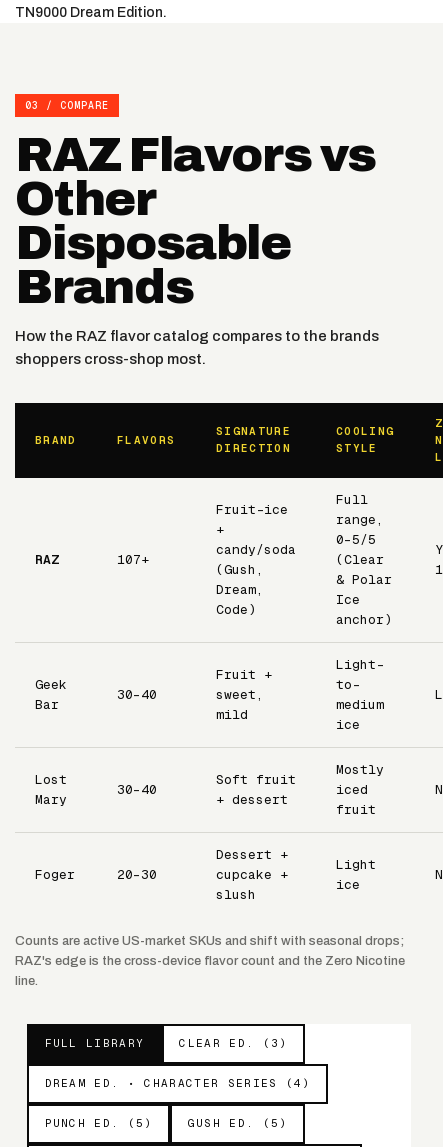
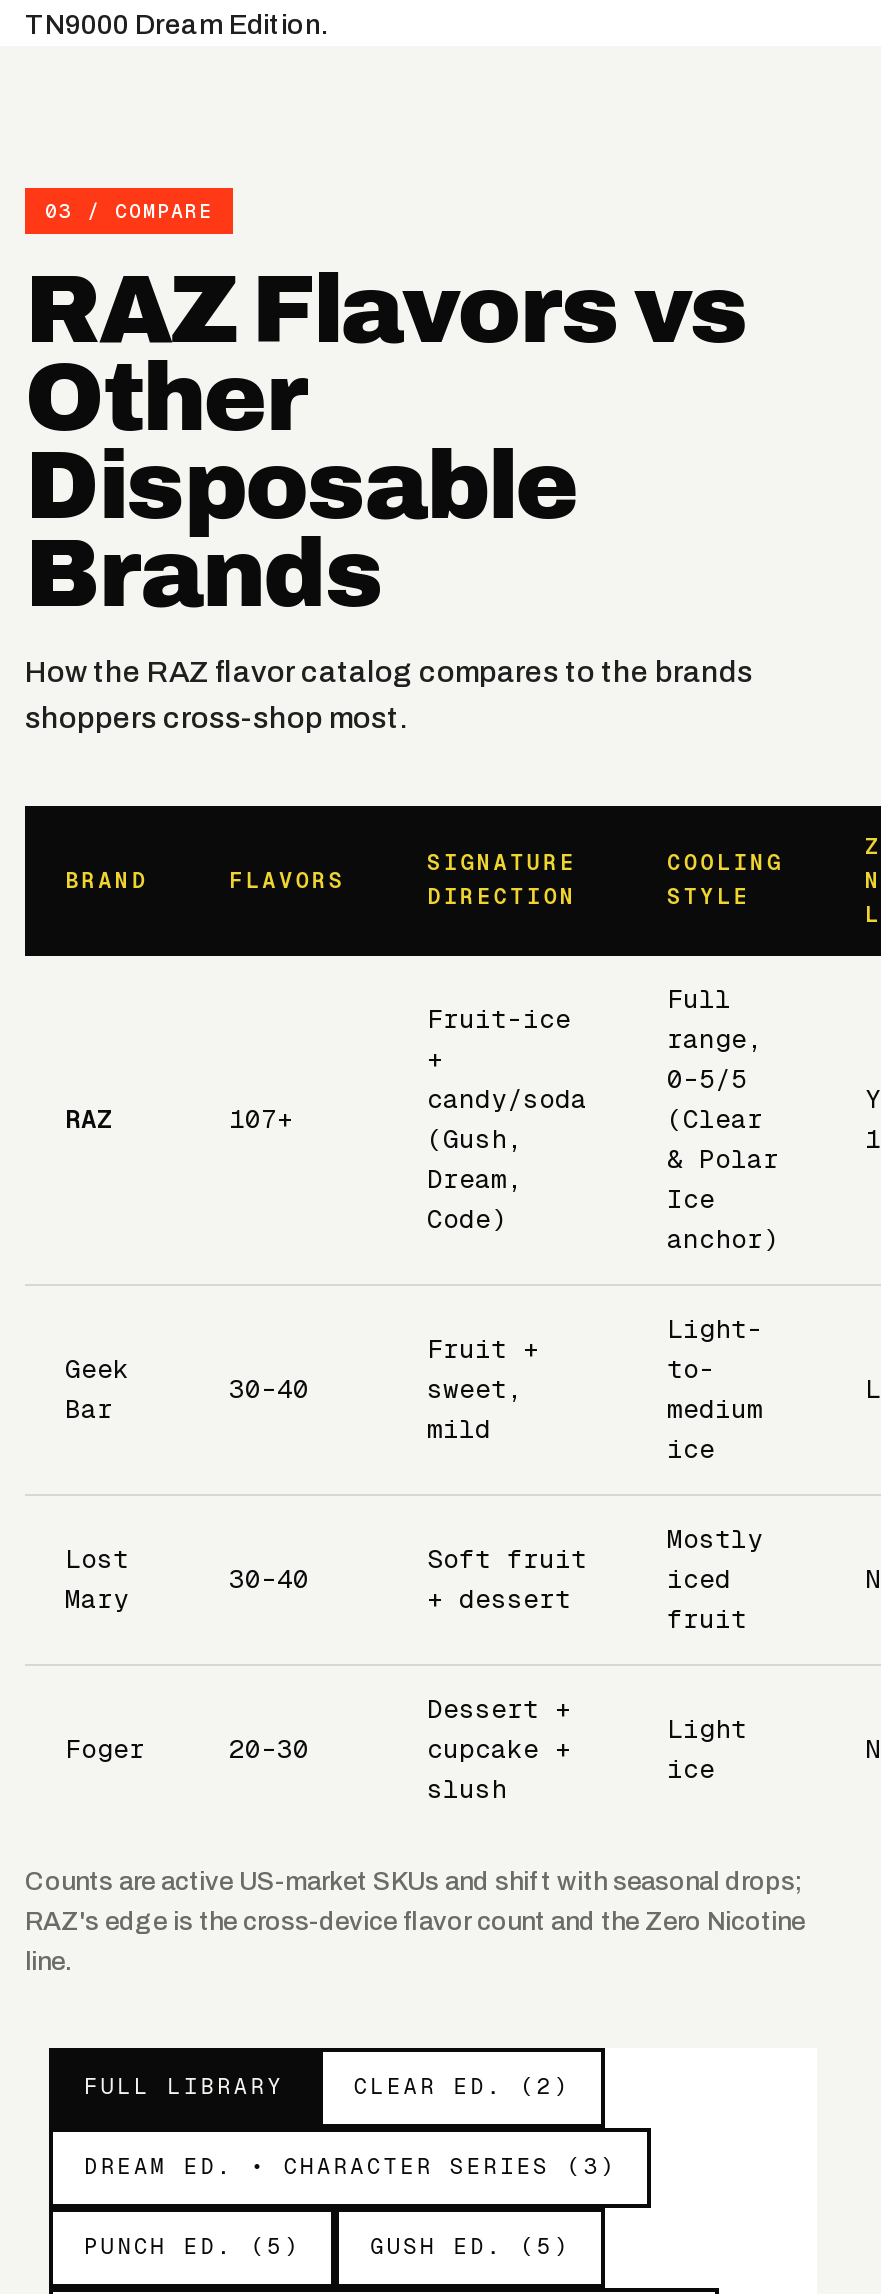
- CLEAR ED. (3)
+ CLEAR ED. (2)

- DREAM ED. • CHARACTER SERIES (4)
+ DREAM ED. • CHARACTER SERIES (3)
